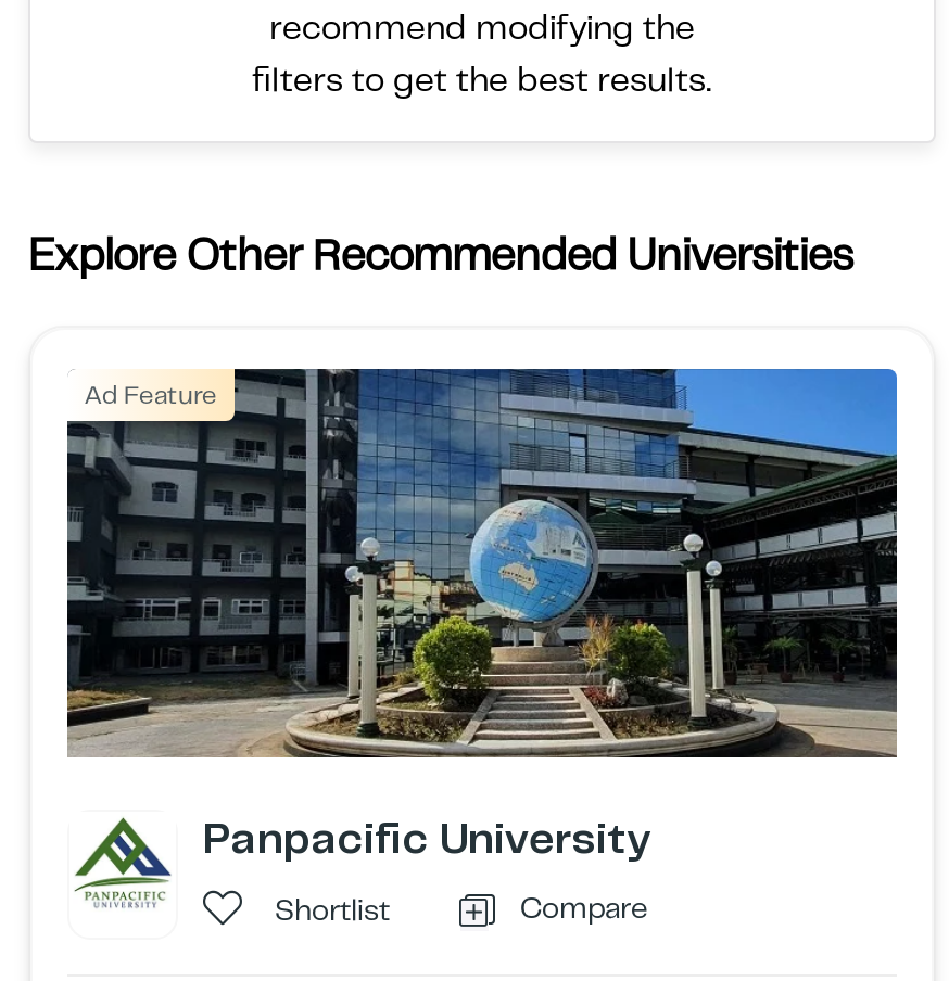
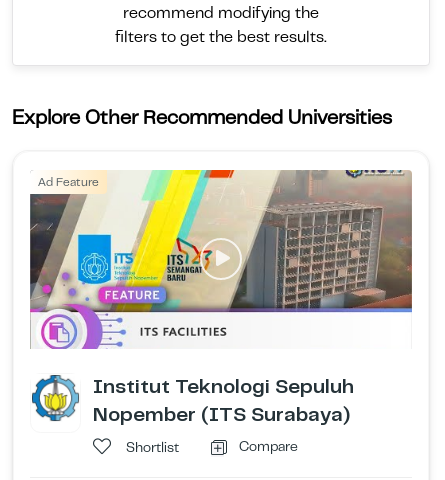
- [image]
- Panpacific University
+ [image]
+ Institut Teknologi Sepuluh
+ Nopember (ITS Surabaya)

- [image]
+ [image]
